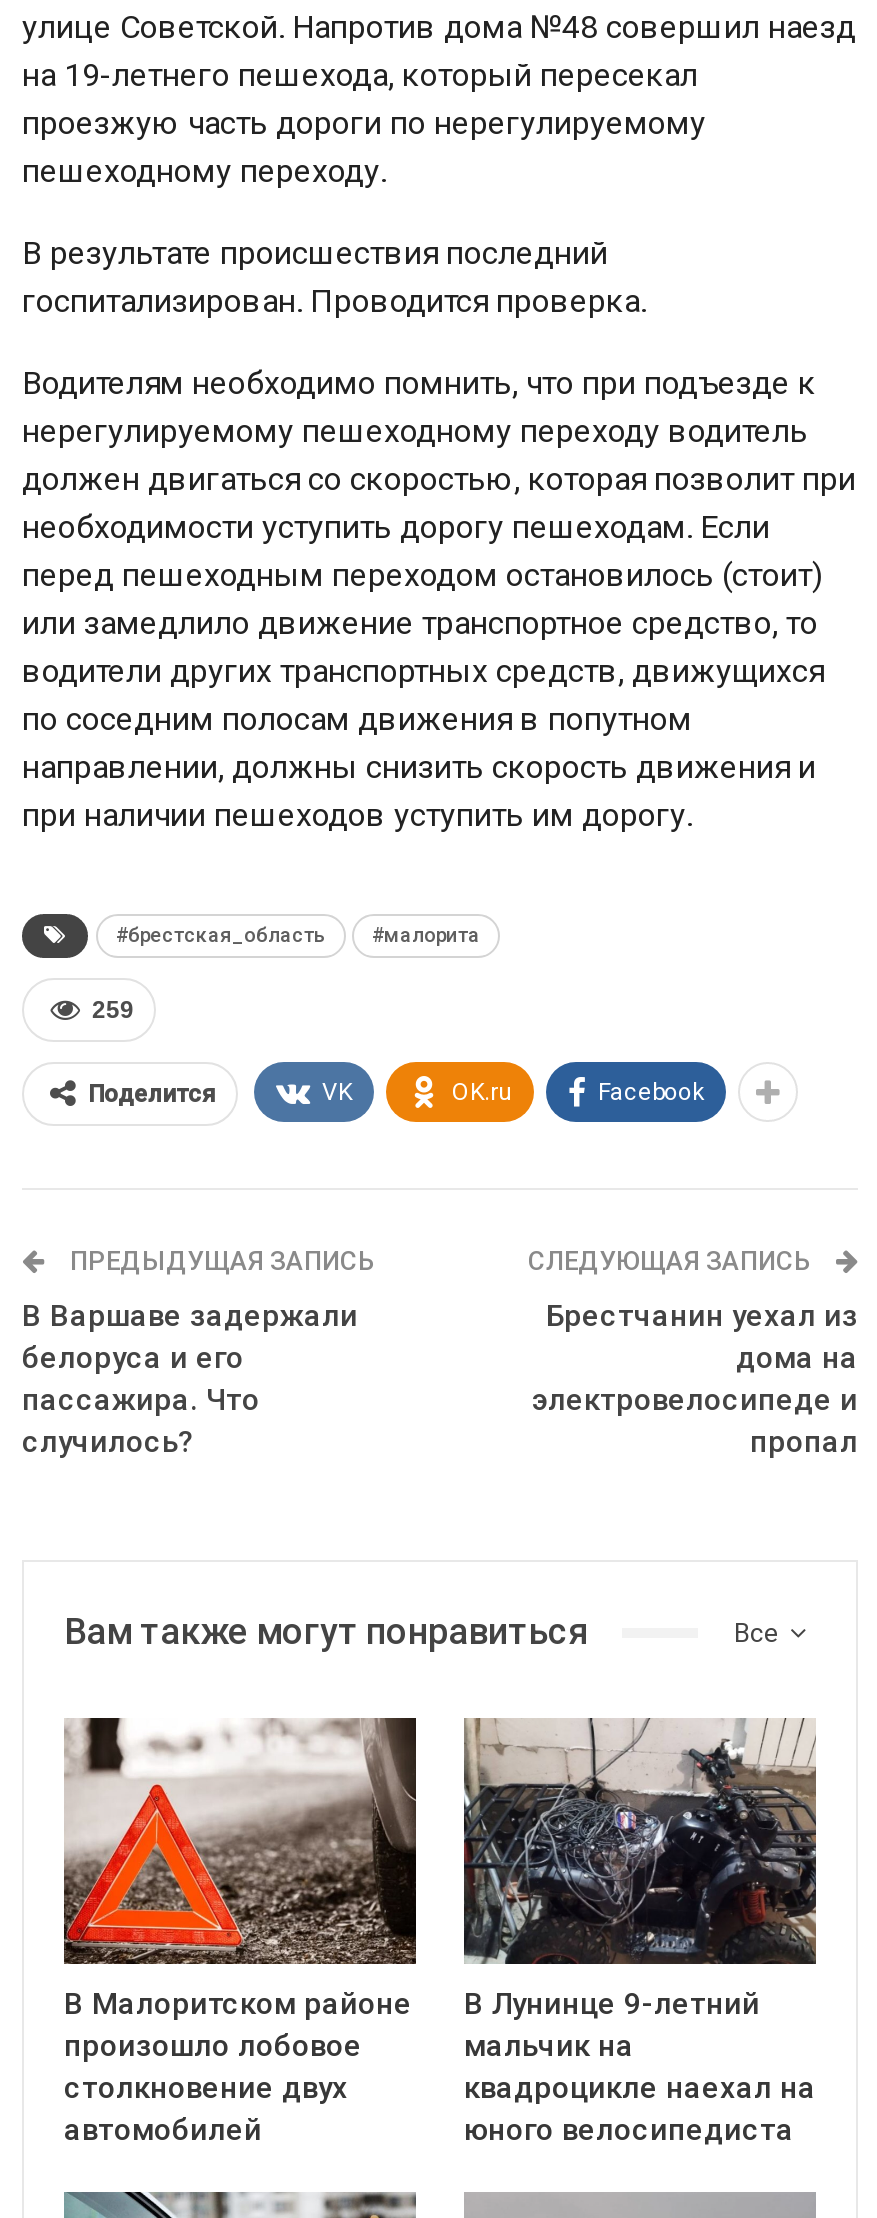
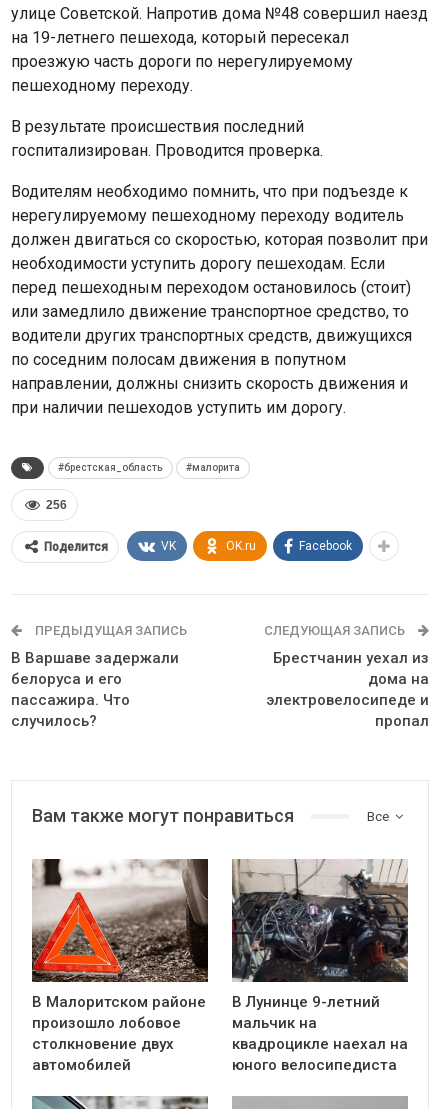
- 259
+ 256
